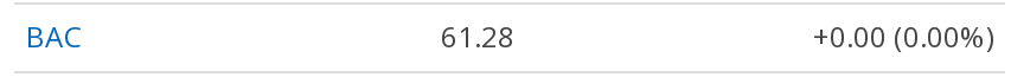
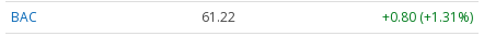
- 61.28
+ 61.22

- +0.00 (0.00%)
+ +0.80 (+1.31%)
